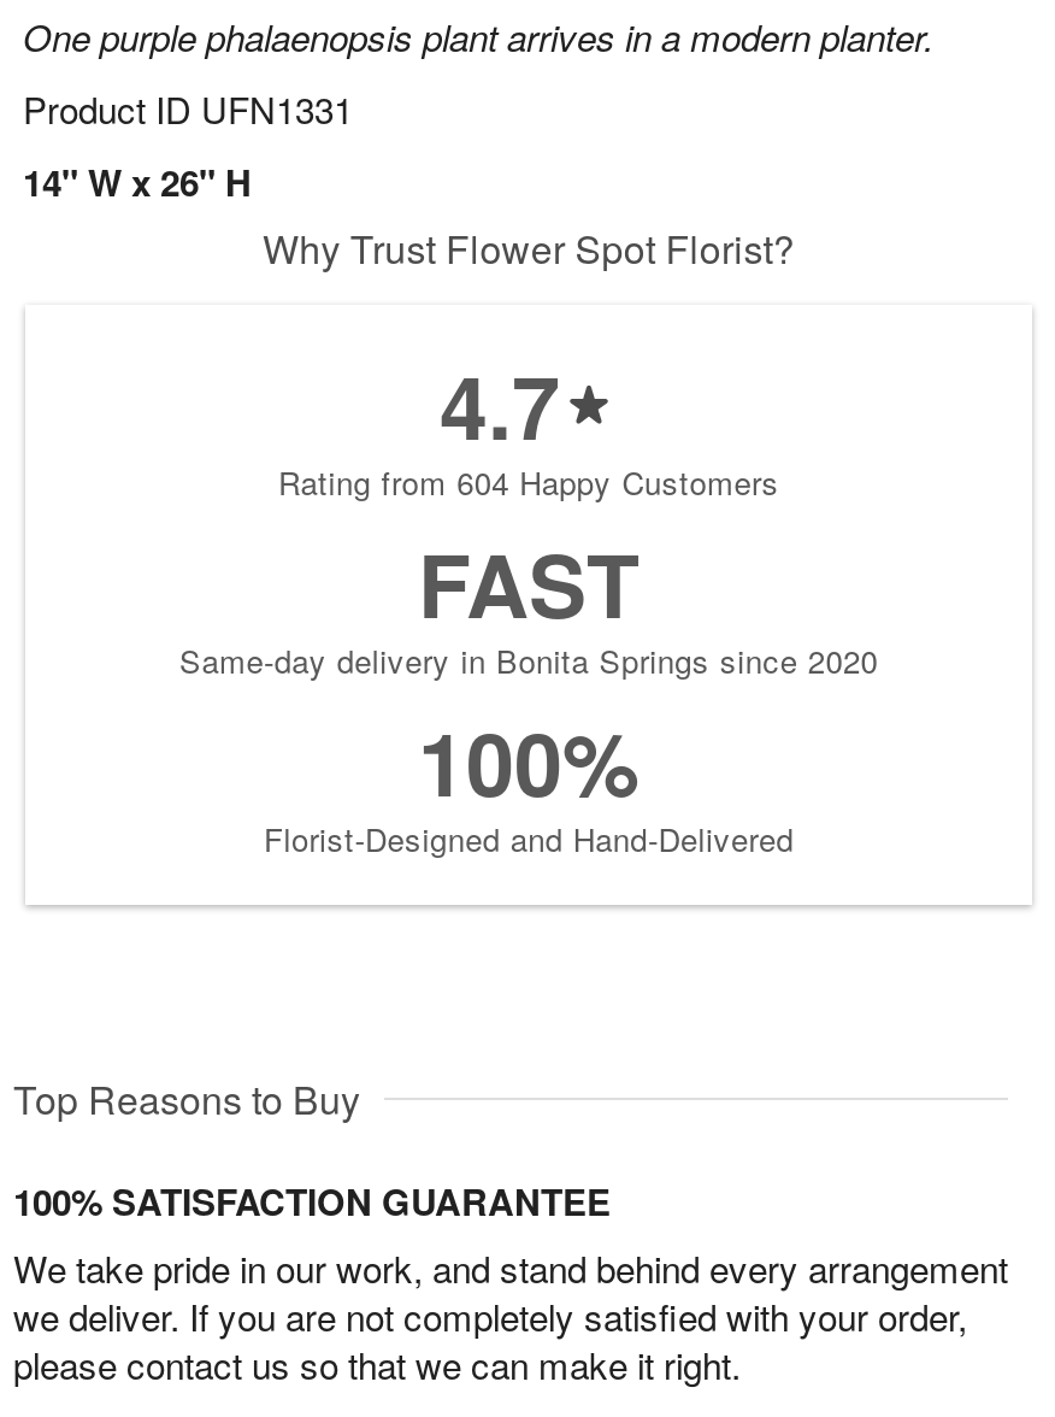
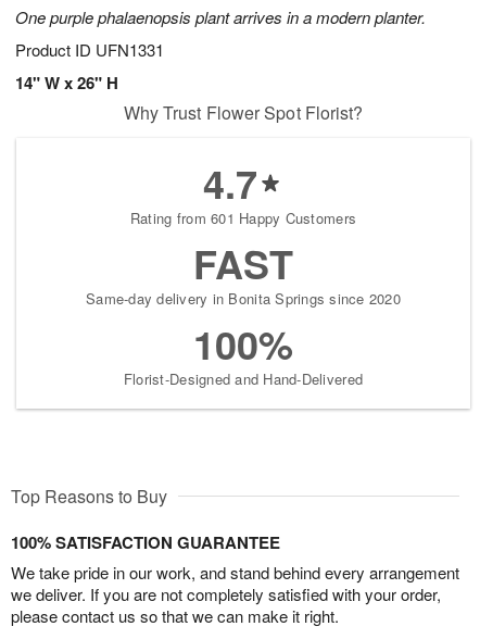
- Rating from 604 Happy Customers
+ Rating from 601 Happy Customers
